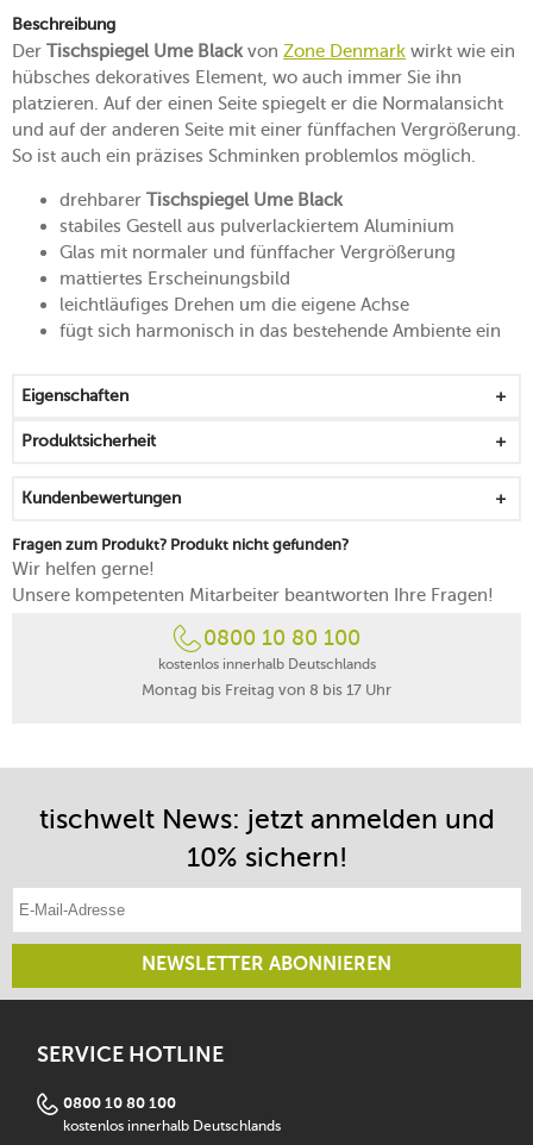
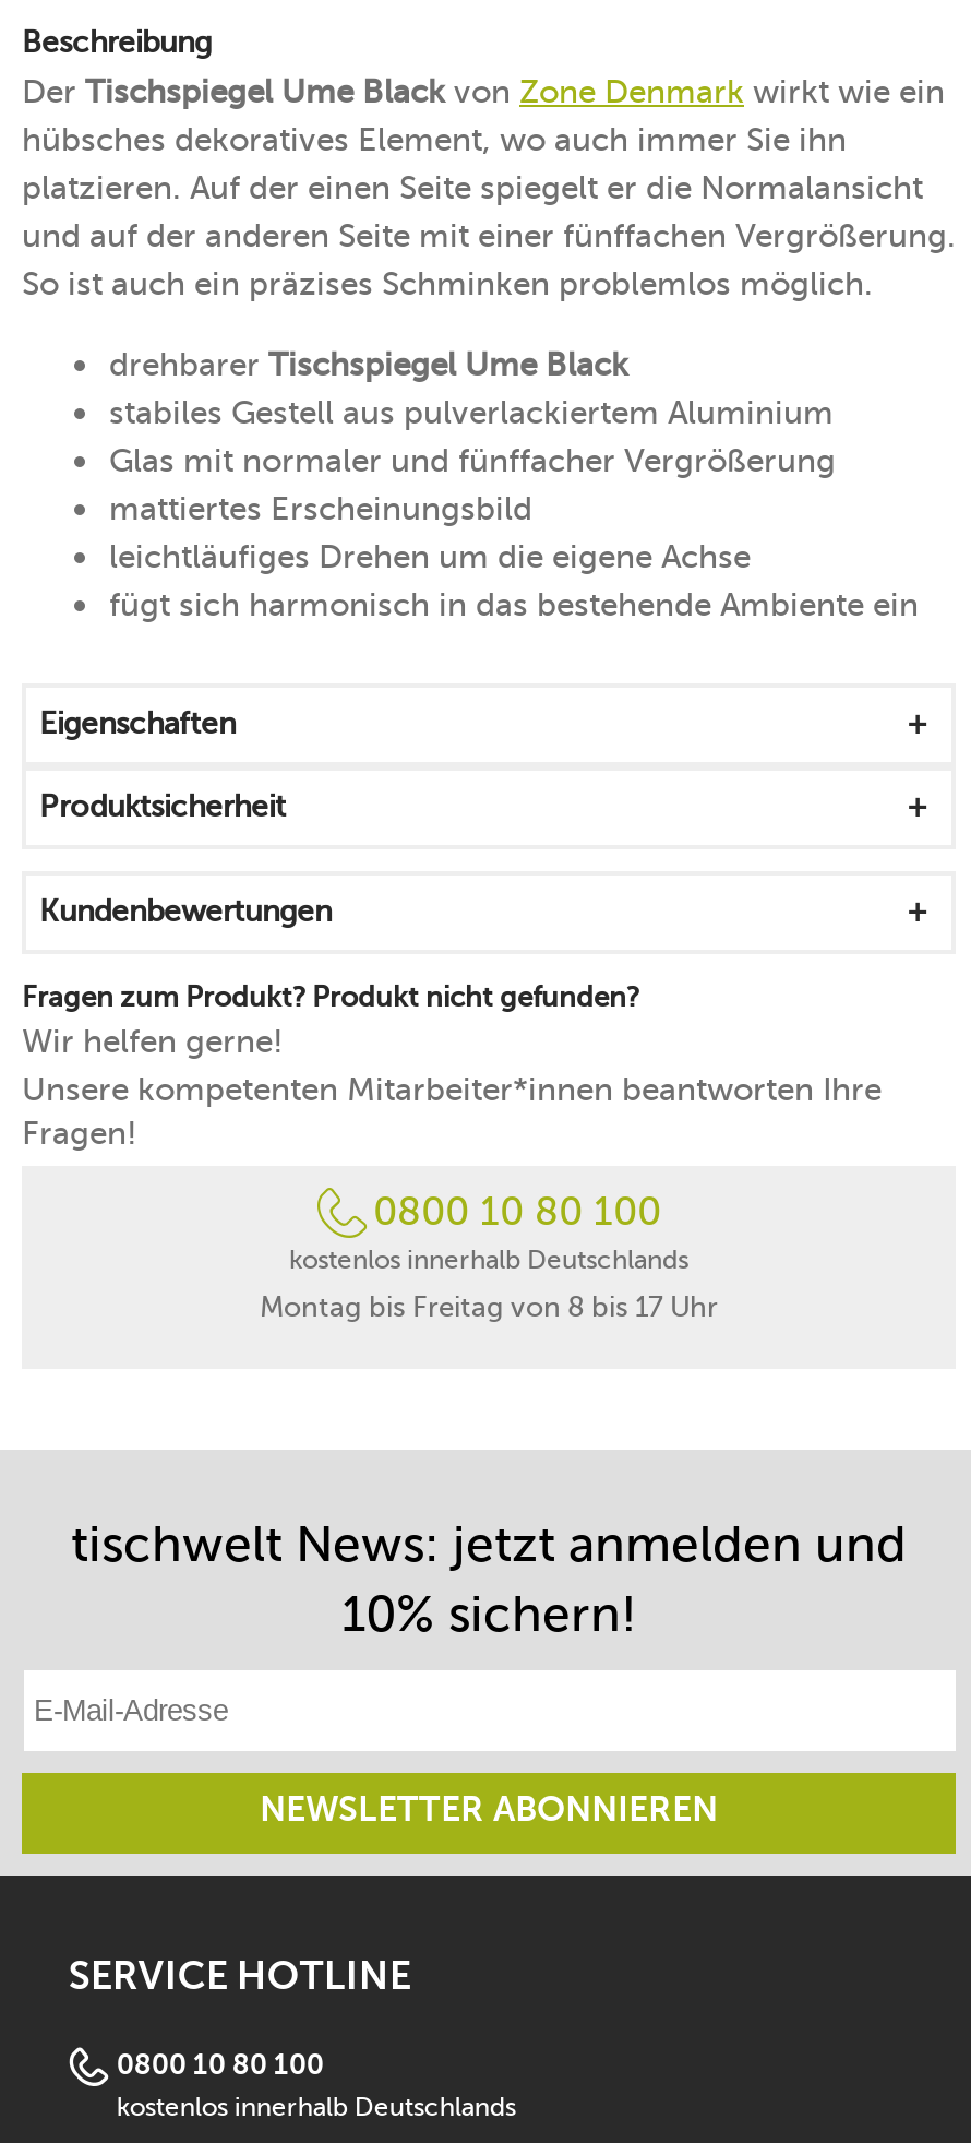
- Unsere kompetenten Mitarbeiter beantworten Ihre Fragen!
+ Unsere kompetenten Mitarbeiter*innen beantworten Ihre
+ Fragen!
